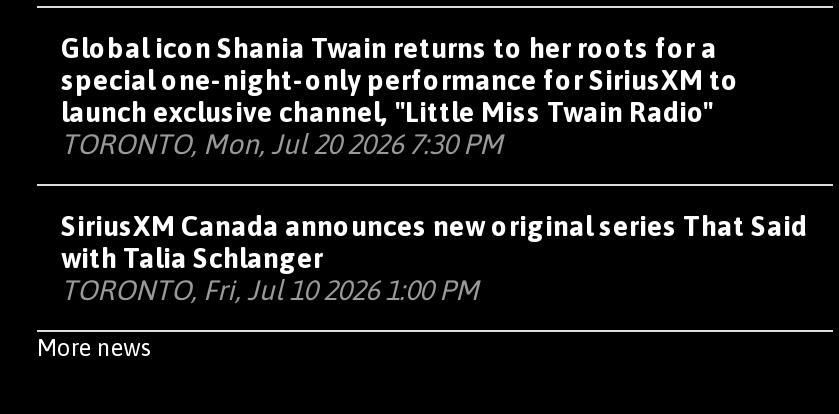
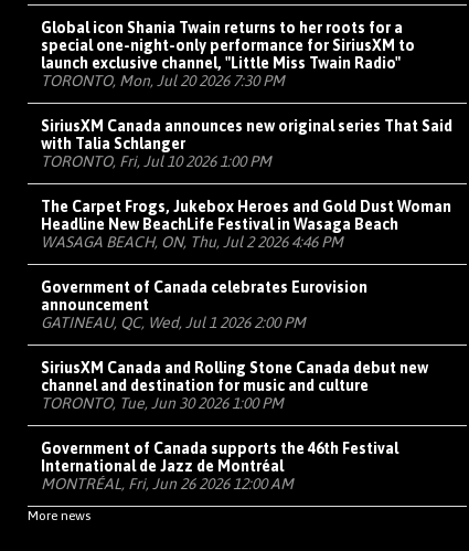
+ The Carpet Frogs, Jukebox Heroes and Gold Dust Woman
+ Headline New BeachLife Festival in Wasaga Beach
+ WASAGA BEACH, ON, Thu, Jul 2 2026 4:46 PM
+ Government of Canada celebrates Eurovision
+ announcement
+ GATINEAU, QC, Wed, Jul 1 2026 2:00 PM
+ SiriusXM Canada and Rolling Stone Canada debut new
+ channel and destination for music and culture
+ TORONTO, Tue, Jun 30 2026 1:00 PM
+ Government of Canada supports the 46th Festival
+ International de Jazz de Montréal
+ MONTRÉAL, Fri, Jun 26 2026 12:00 AM
